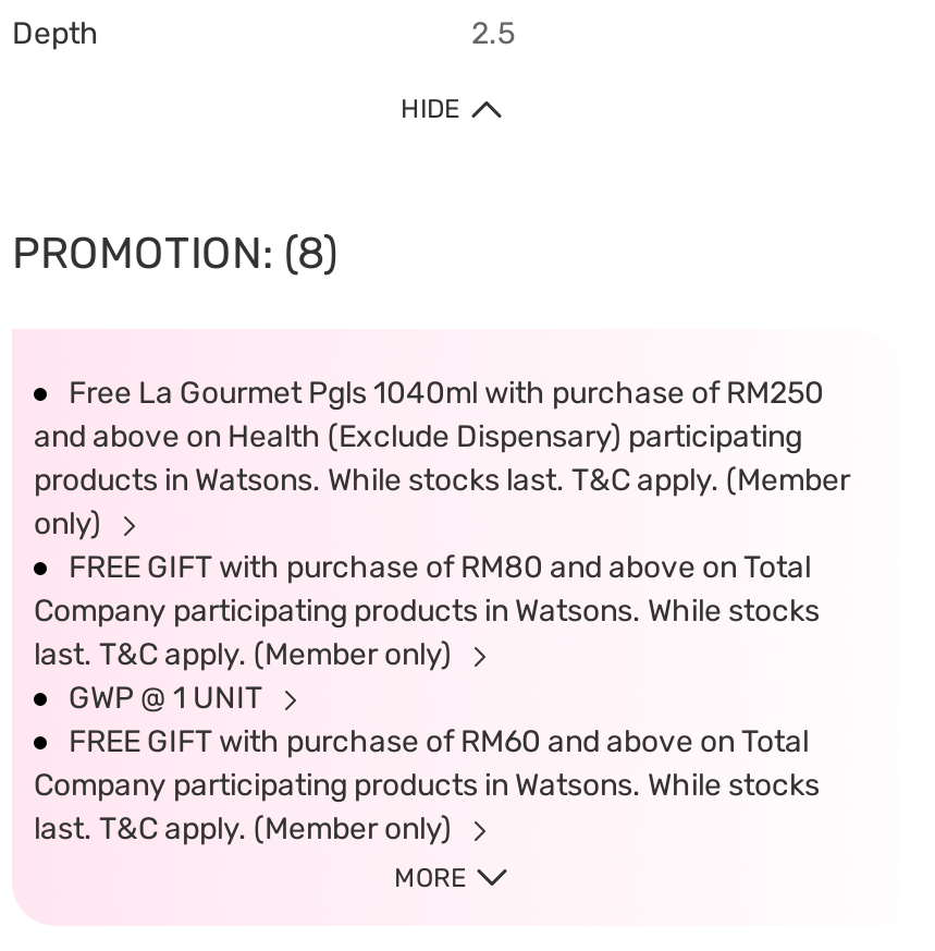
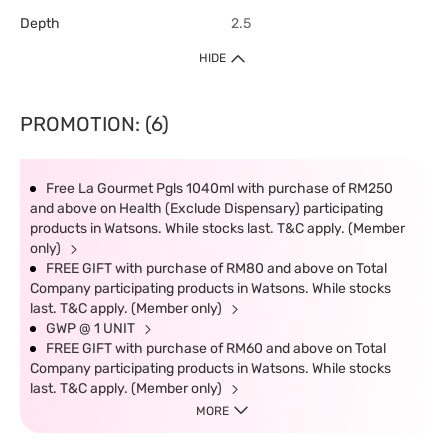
- PROMOTION: (8)
+ PROMOTION: (6)
